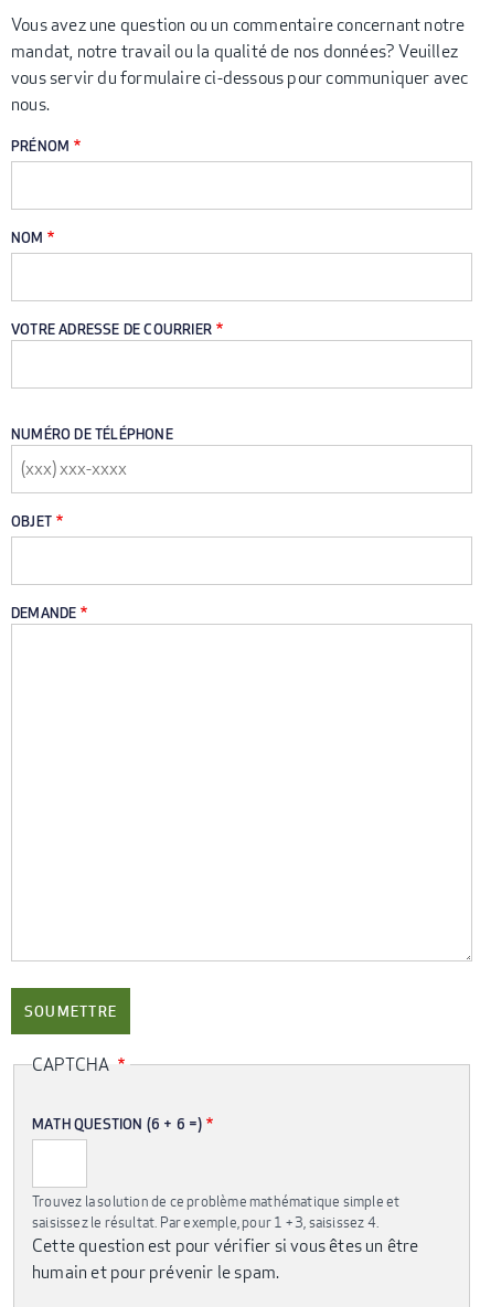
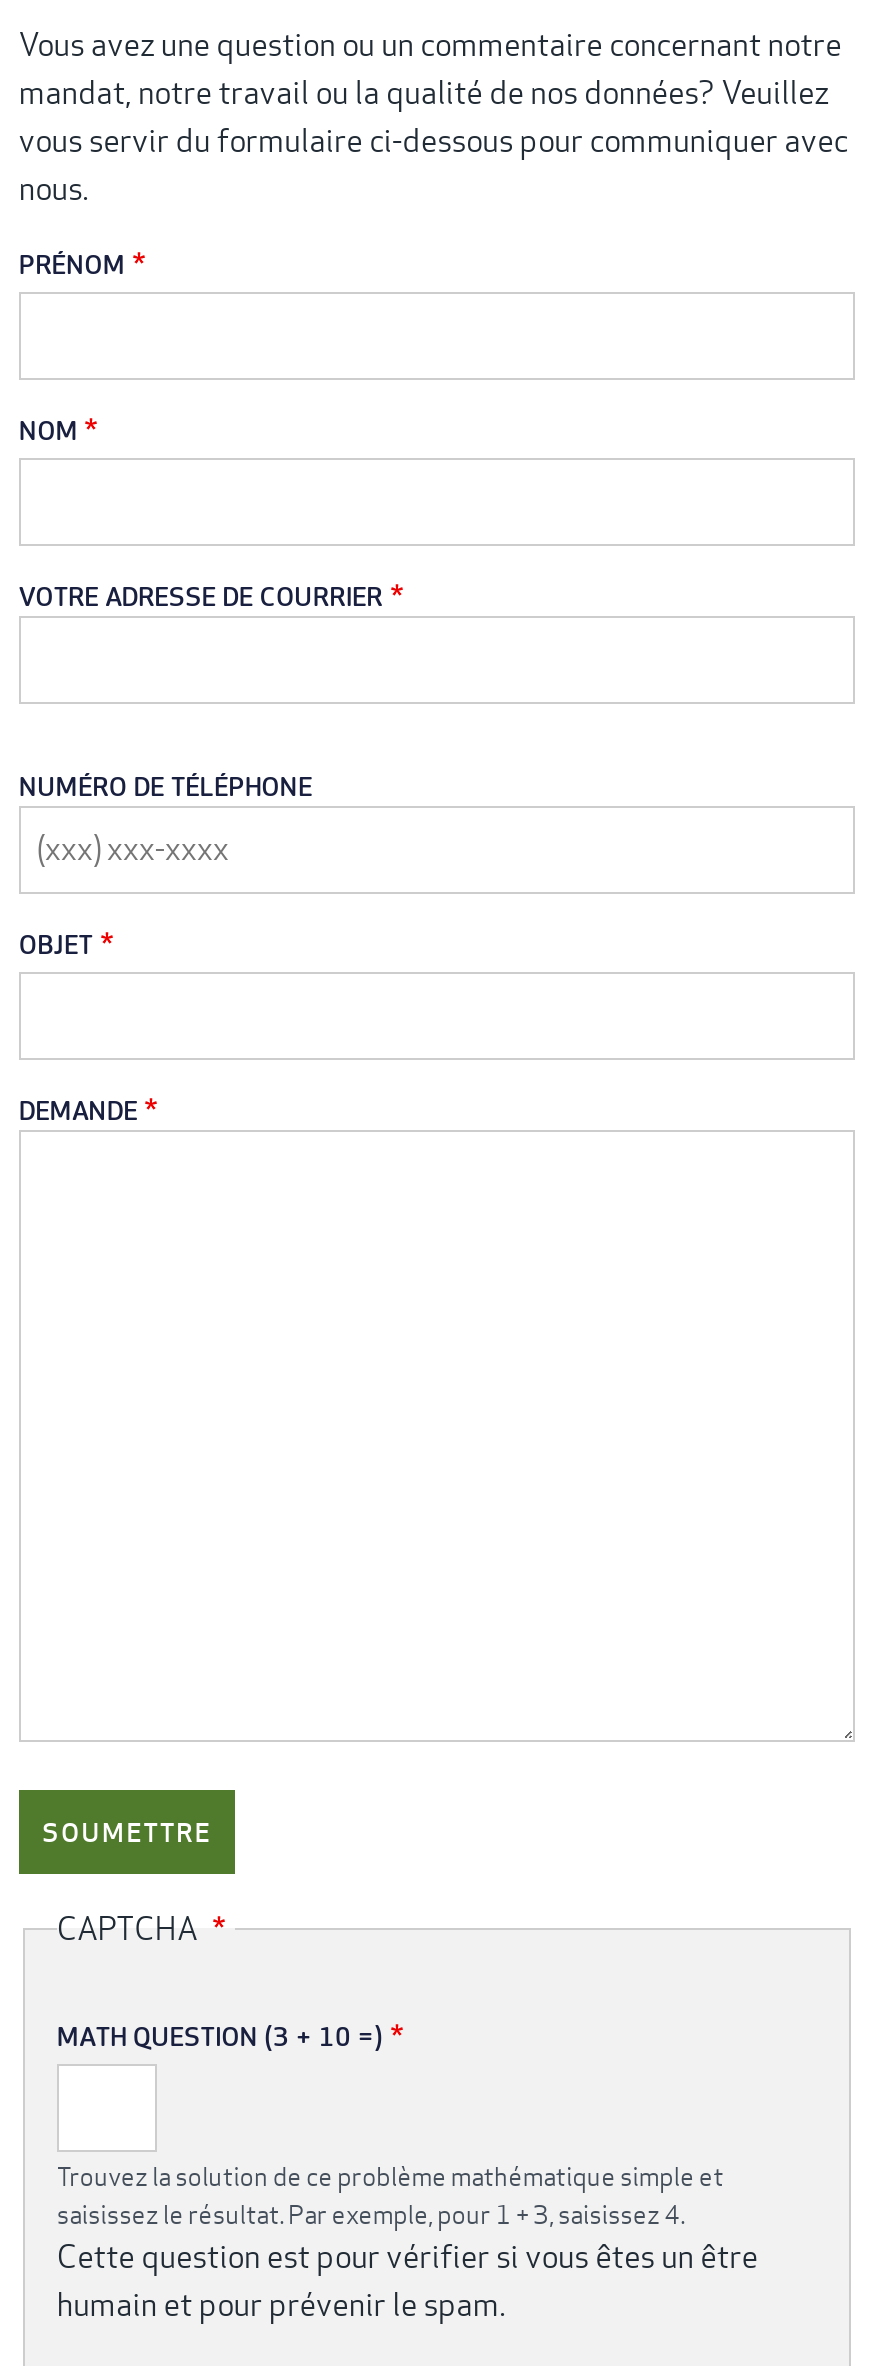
- MATH QUESTION (6 + 6 =)
+ MATH QUESTION (3 + 10 =)
